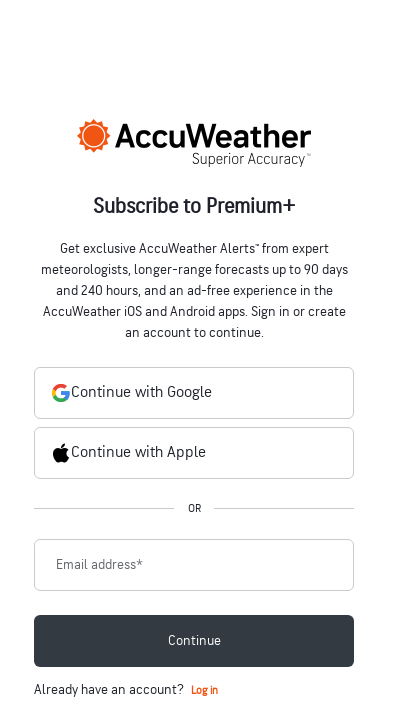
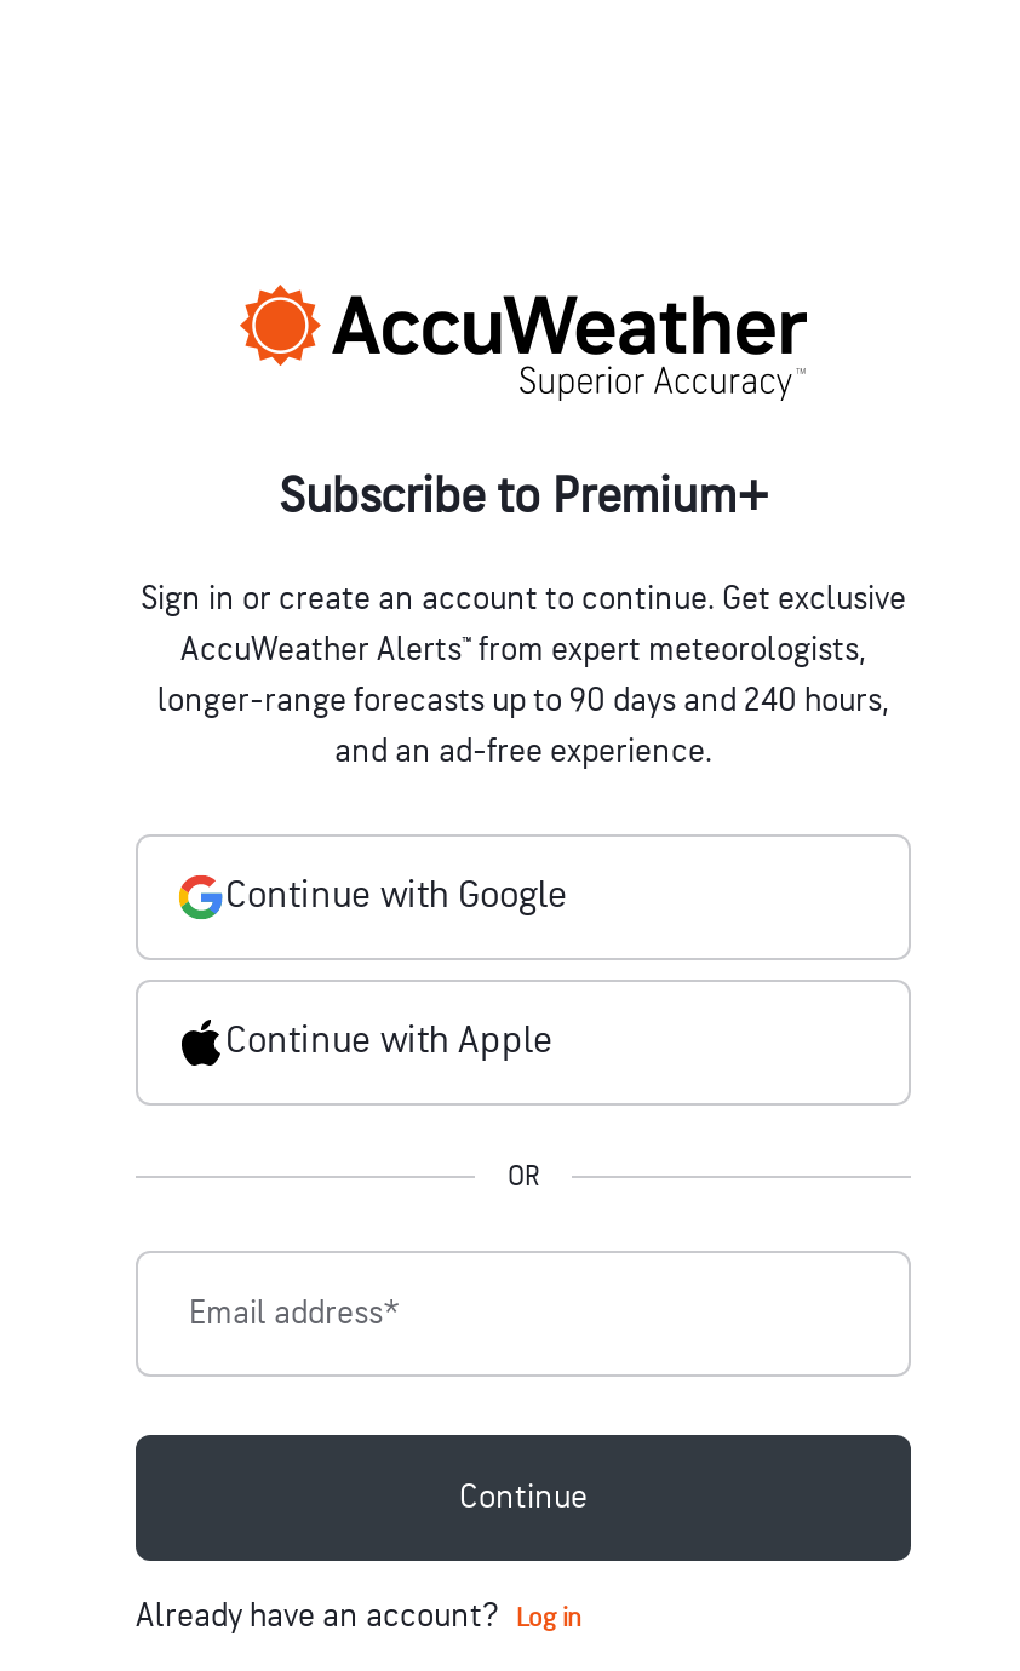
- Get exclusive AccuWeather Alerts™ from expert
- meteorologists, longer-range forecasts up to 90 days
- and 240 hours, and an ad-free experience in the
- AccuWeather iOS and Android apps. Sign in or create
- an account to continue.
+ Sign in or create an account to continue. Get exclusive
+ AccuWeather Alerts™ from expert meteorologists,
+ longer-range forecasts up to 90 days and 240 hours,
+ and an ad-free experience.
